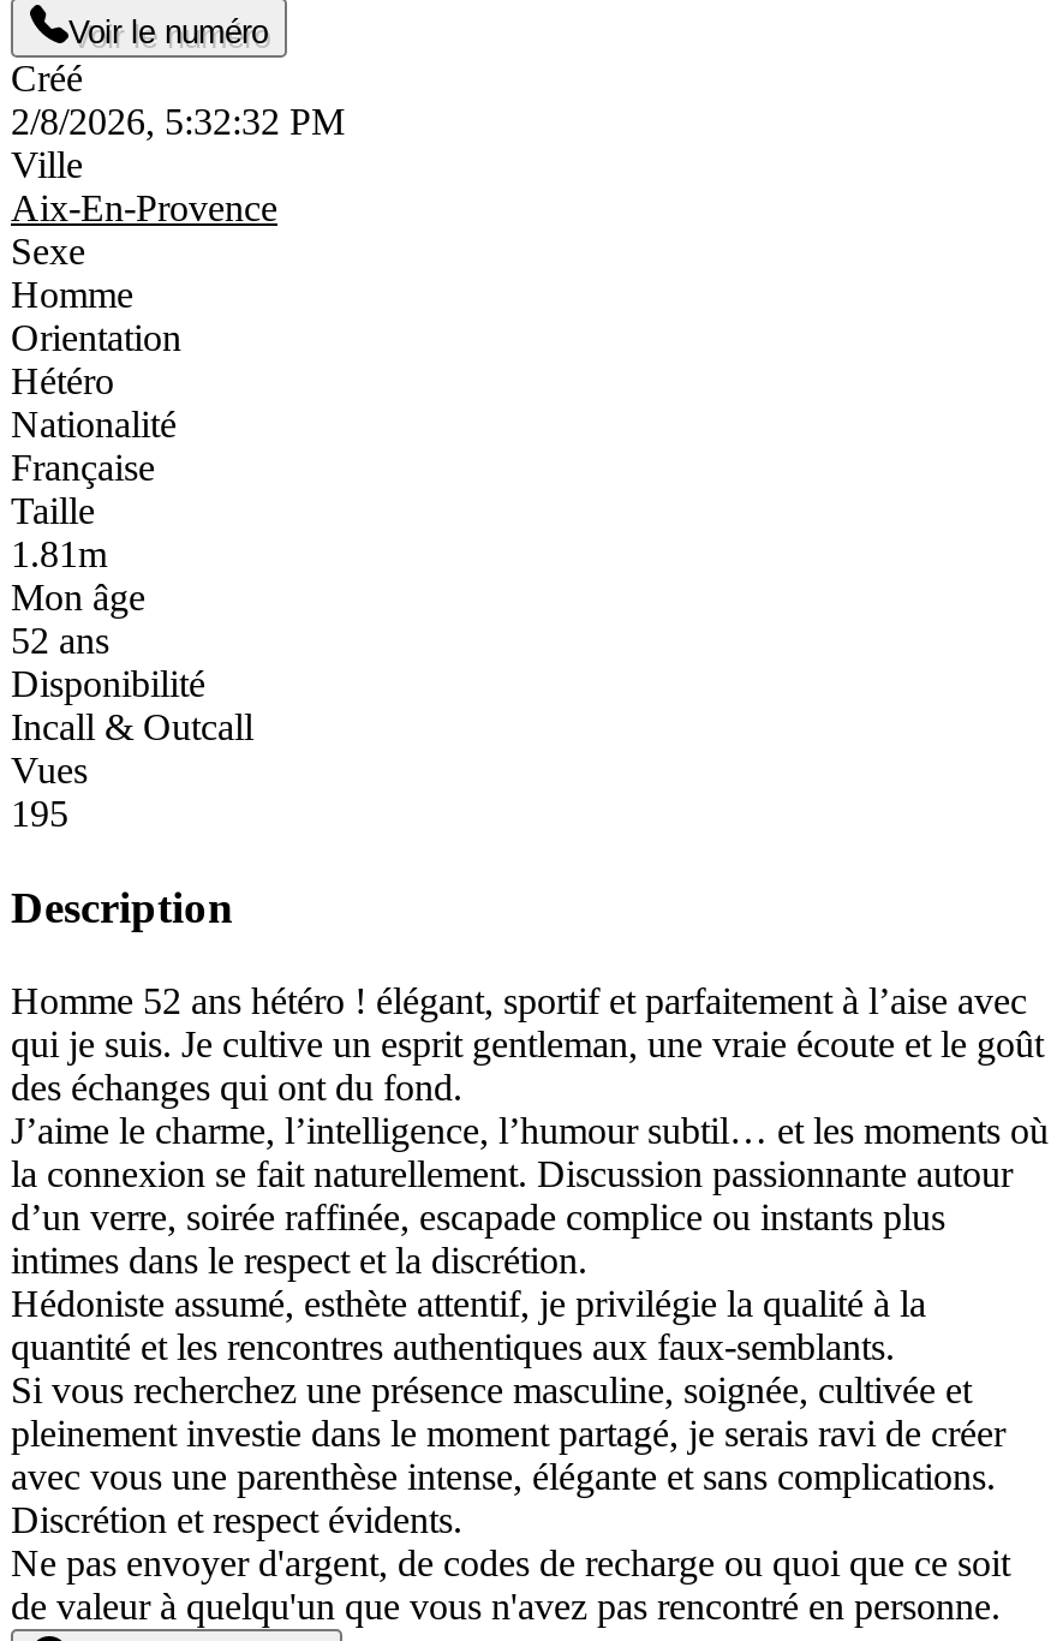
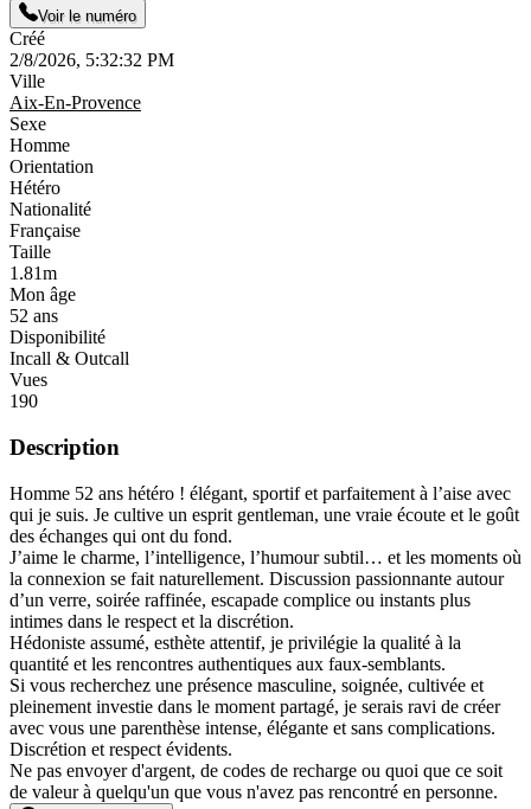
- 195
+ 190
